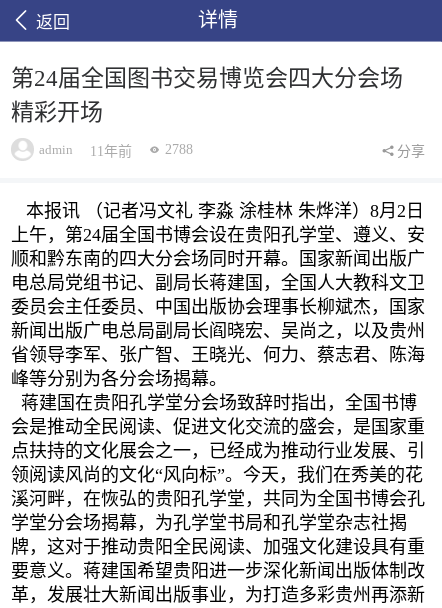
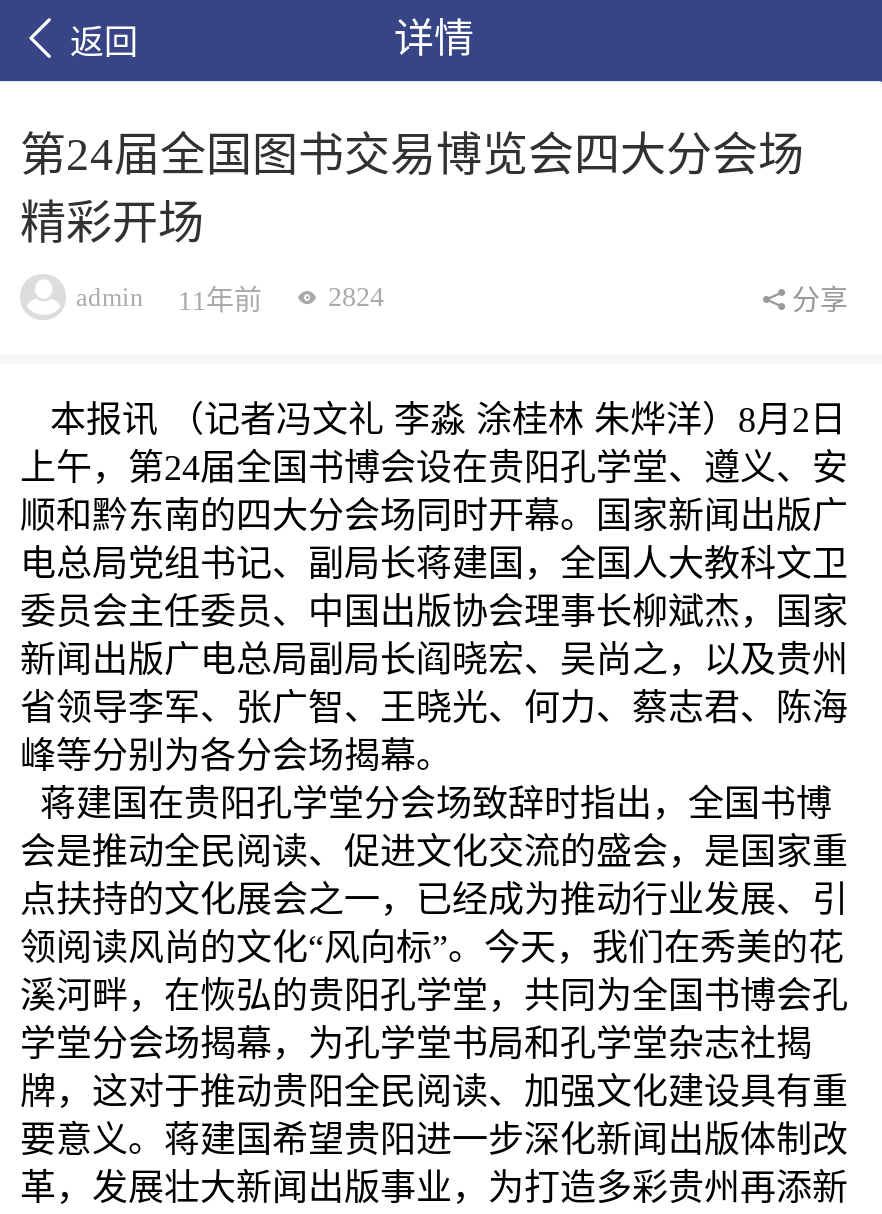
- 2788
+ 2824
